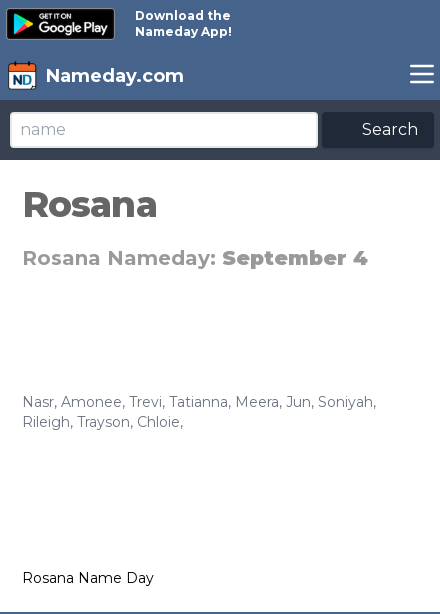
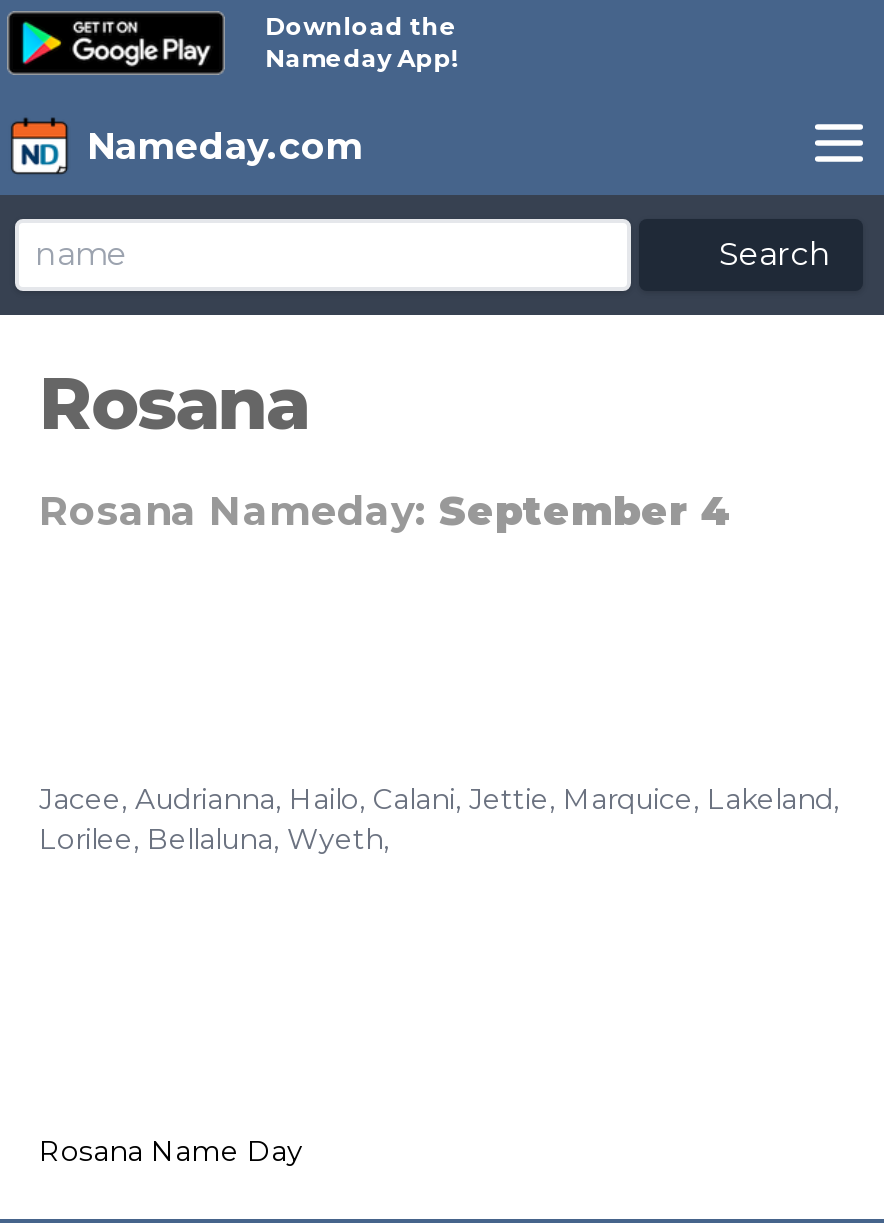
- Nasr, Amonee, Trevi, Tatianna, Meera, Jun, Soniyah,
- Rileigh, Trayson, Chloie,
+ Jacee, Audrianna, Hailo, Calani, Jettie, Marquice, Lakeland,
+ Lorilee, Bellaluna, Wyeth,
